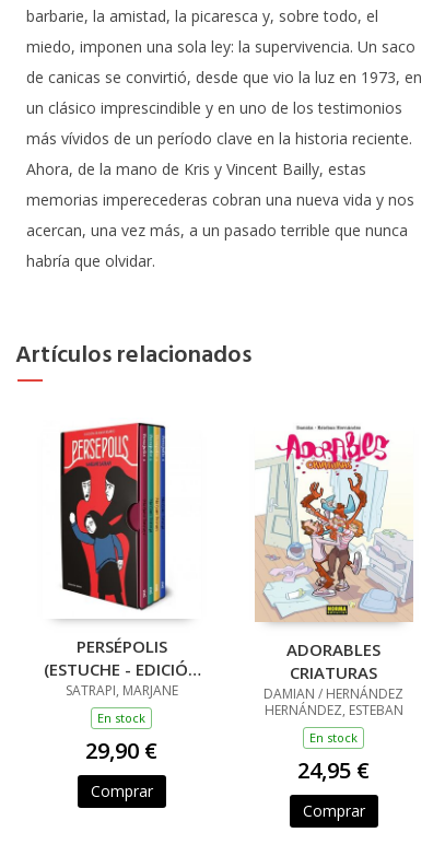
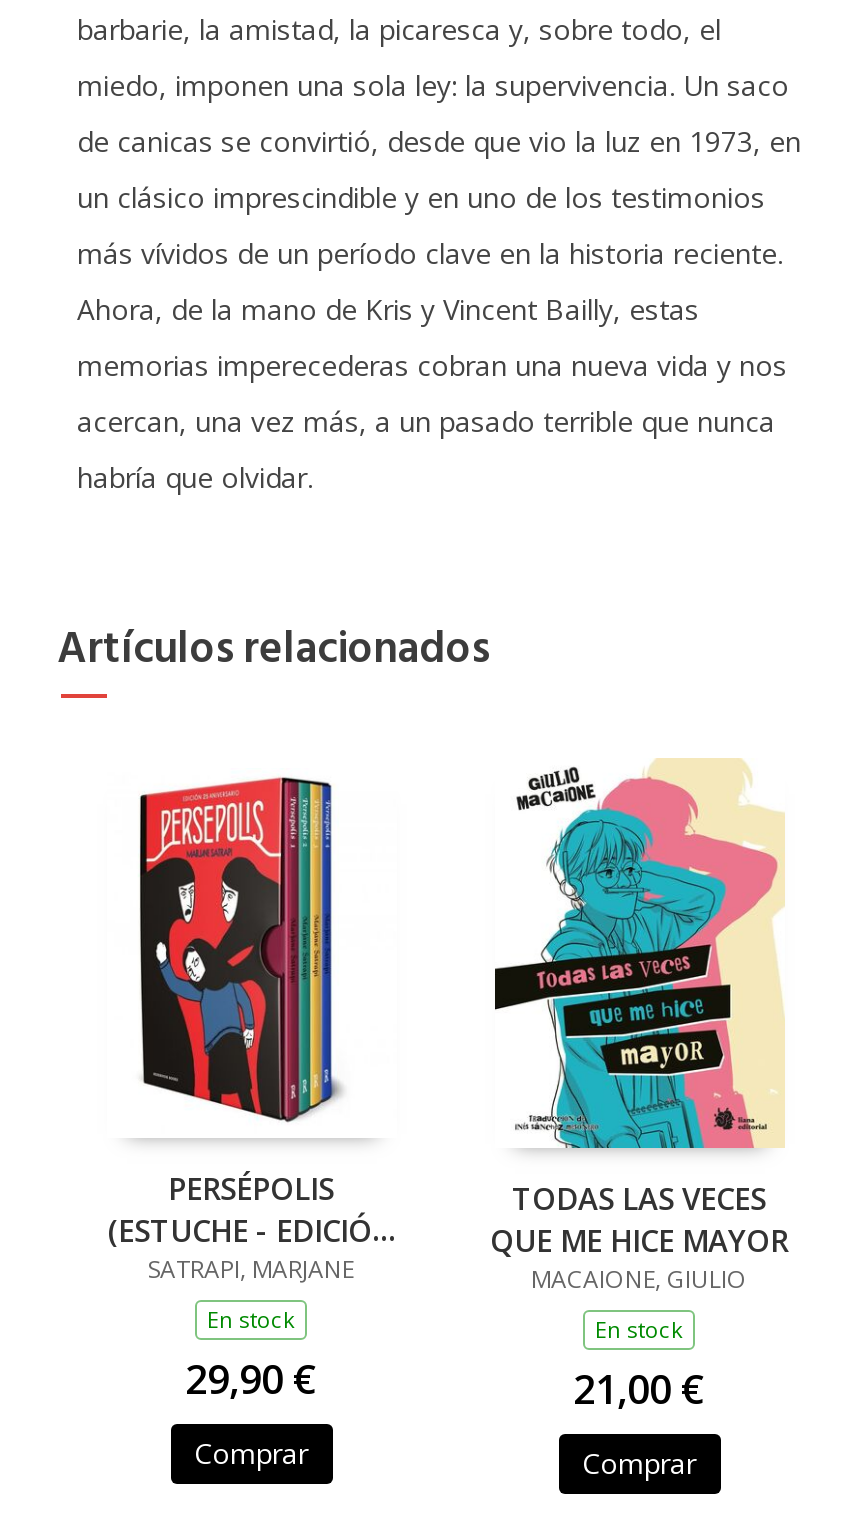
- [image]
- ADORABLES
- CRIATURAS
- DAMIAN / HERNÁNDEZ
- HERNÁNDEZ, ESTEBAN
+ [image]
+ TODAS LAS VECES
+ QUE ME HICE MAYOR
+ MACAIONE, GIULIO

- 24,95 €
+ 21,00 €
